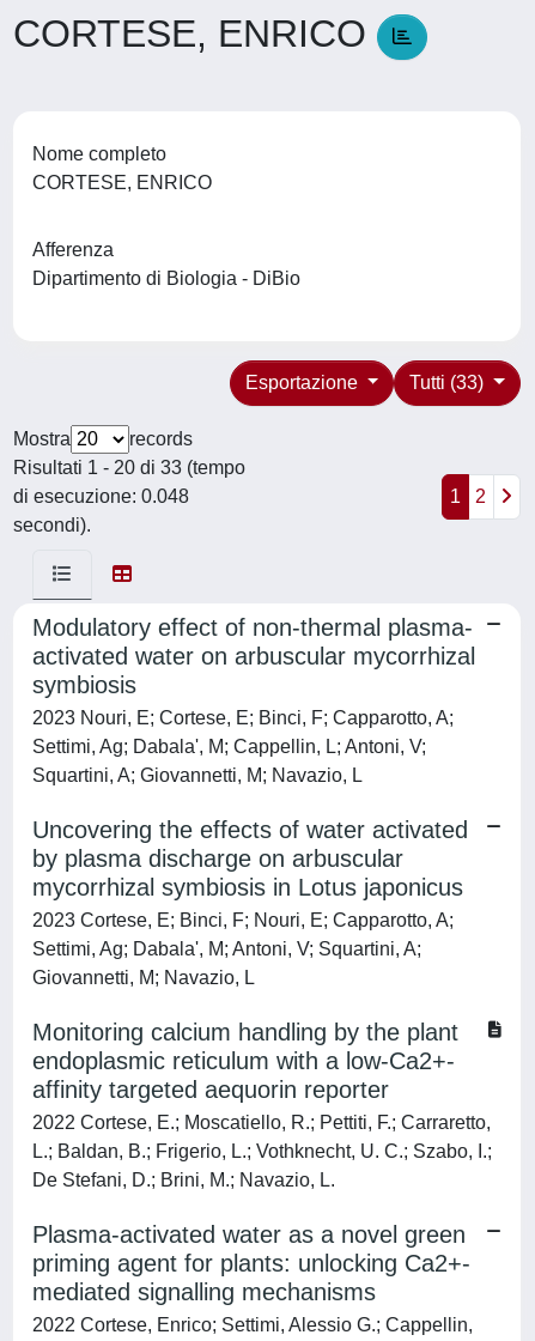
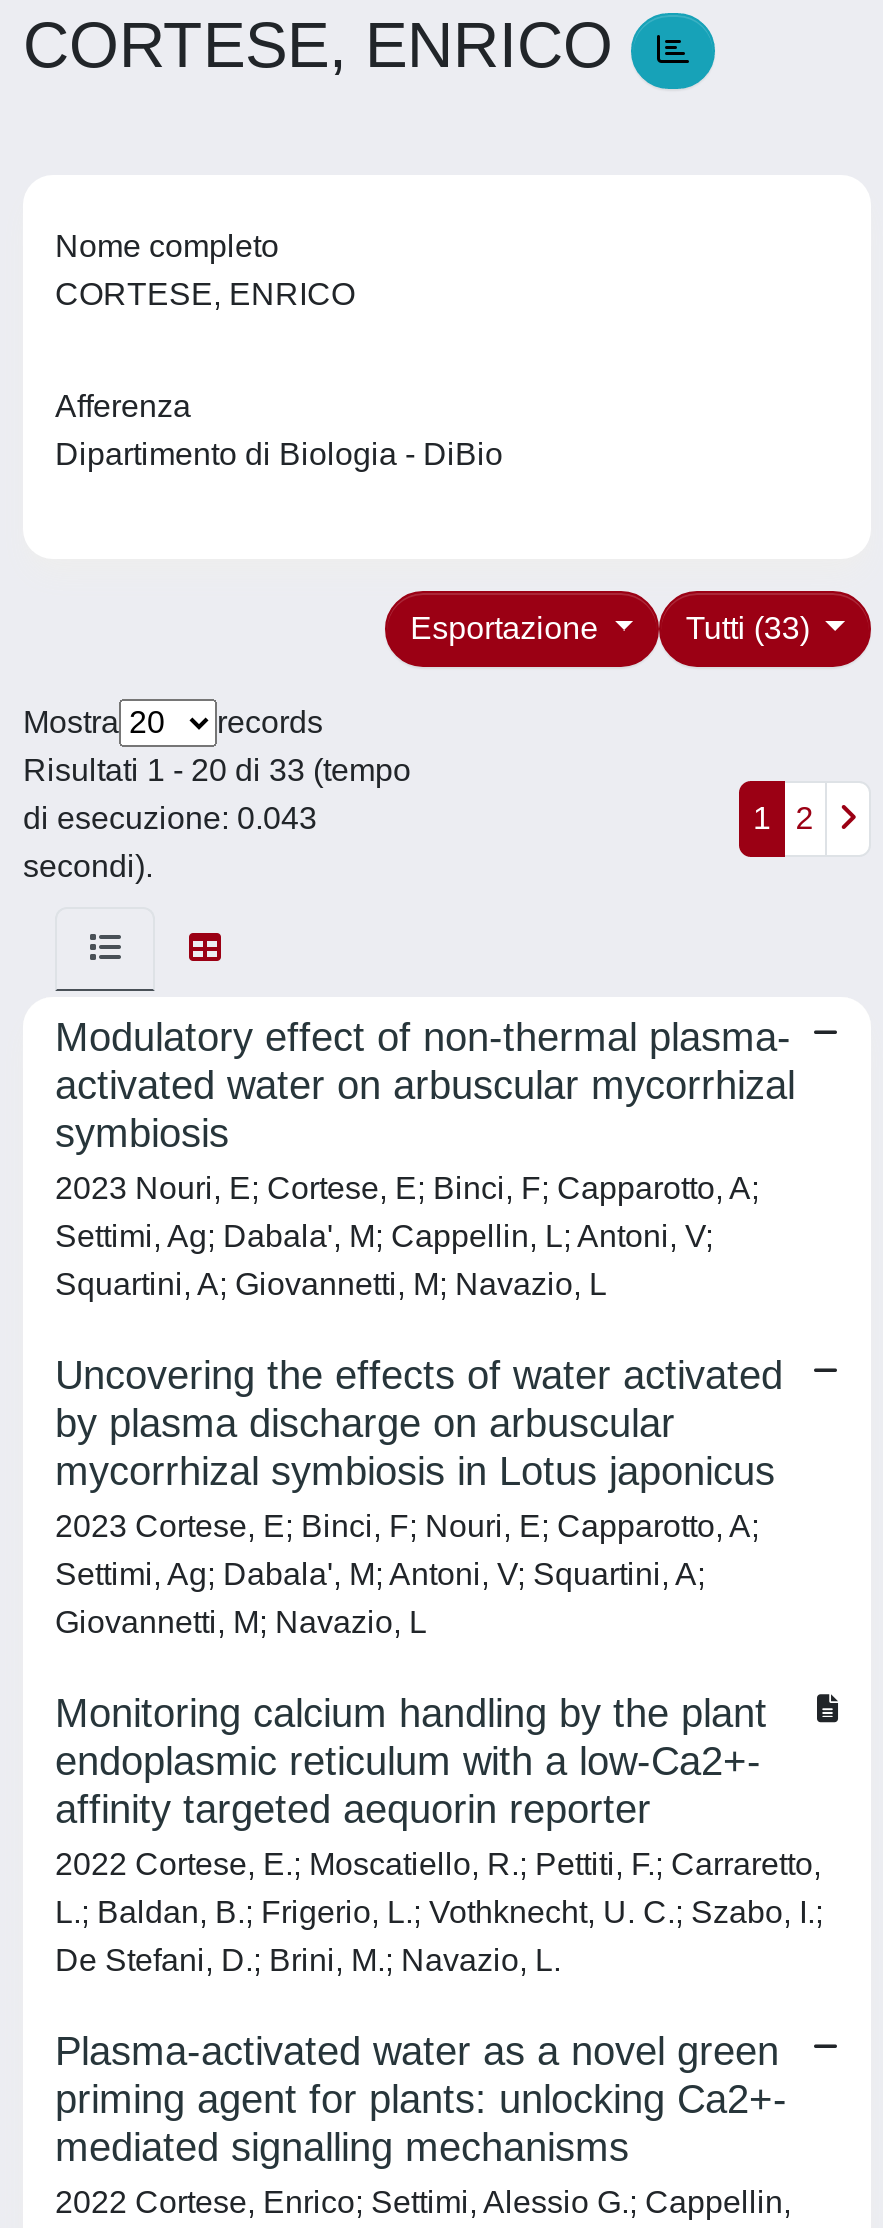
- di esecuzione: 0.048
+ di esecuzione: 0.043
